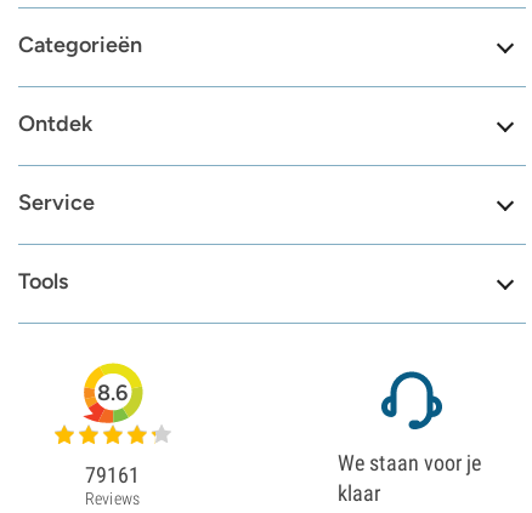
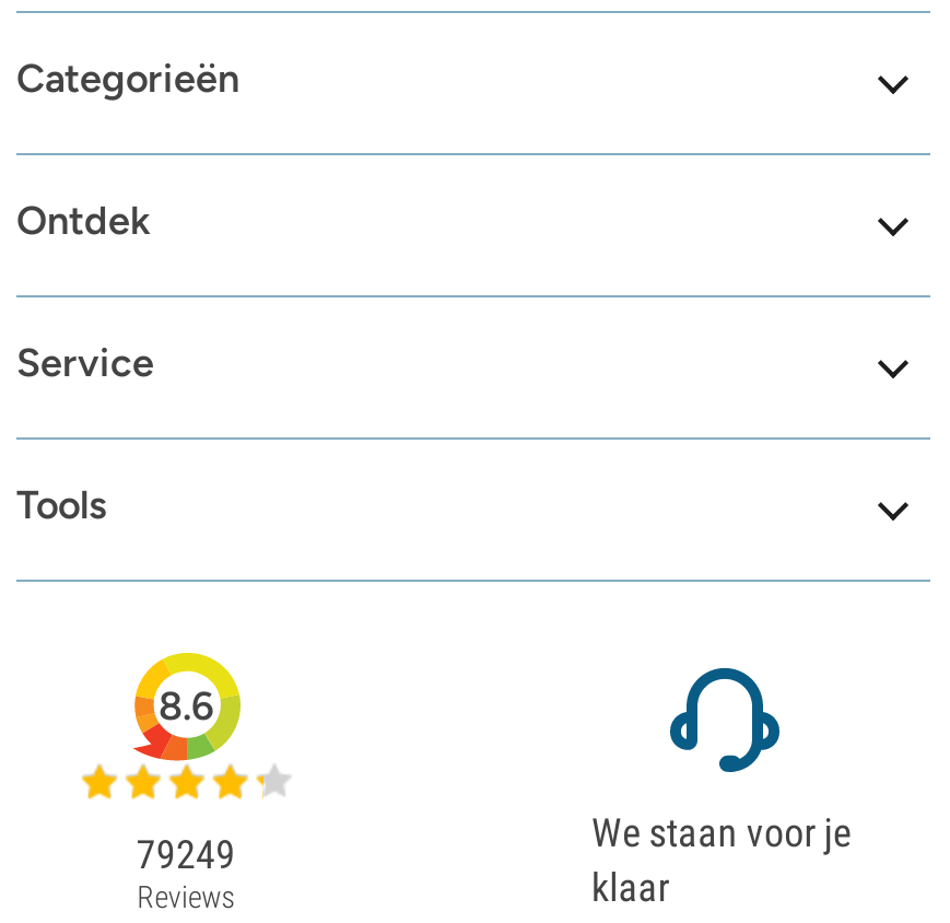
- 79161
+ 79249
